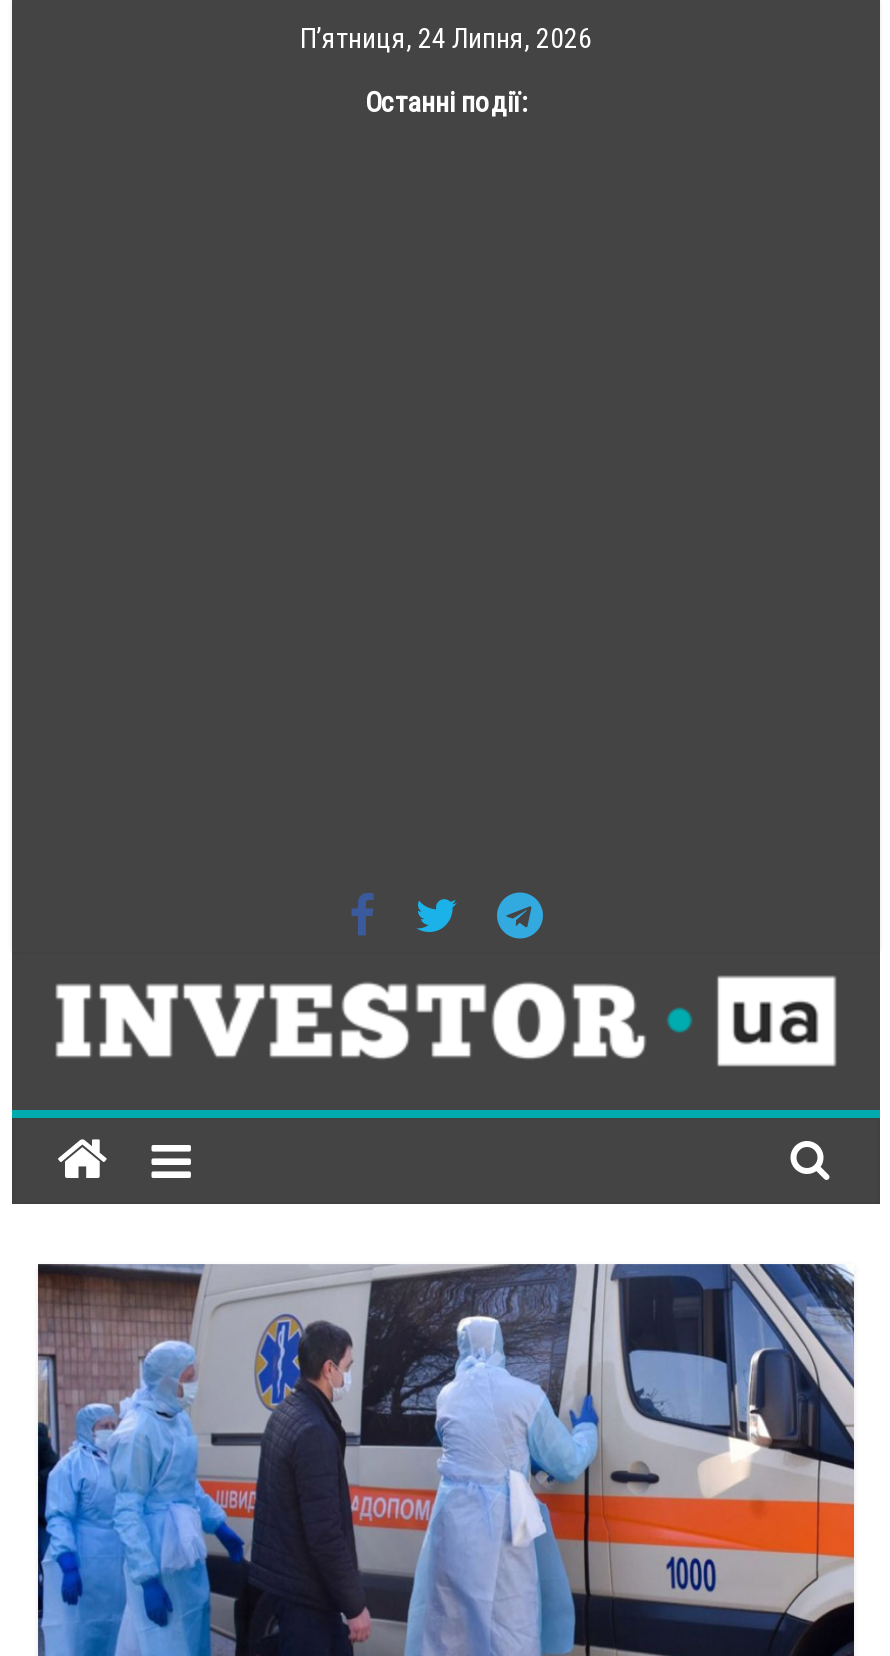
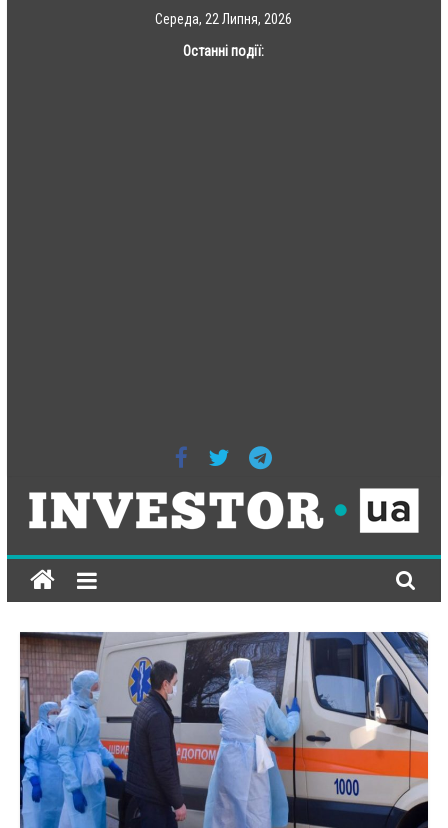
- П’ятниця, 24 Липня, 2026
+ Середа, 22 Липня, 2026
